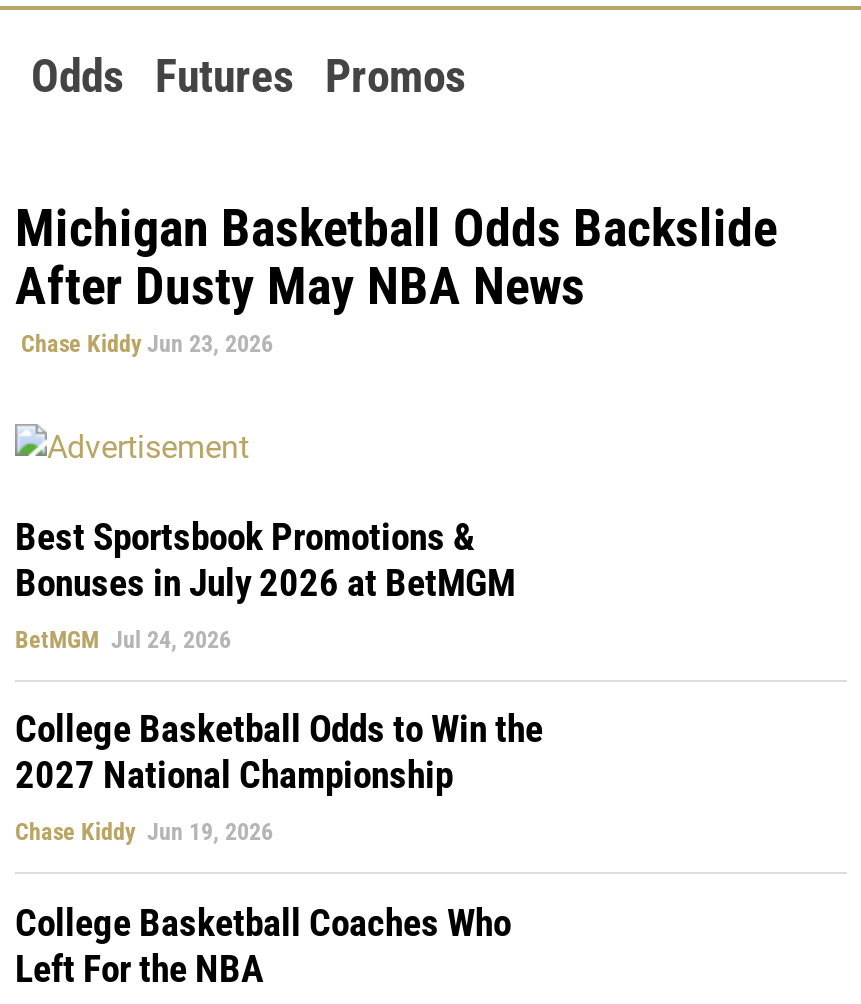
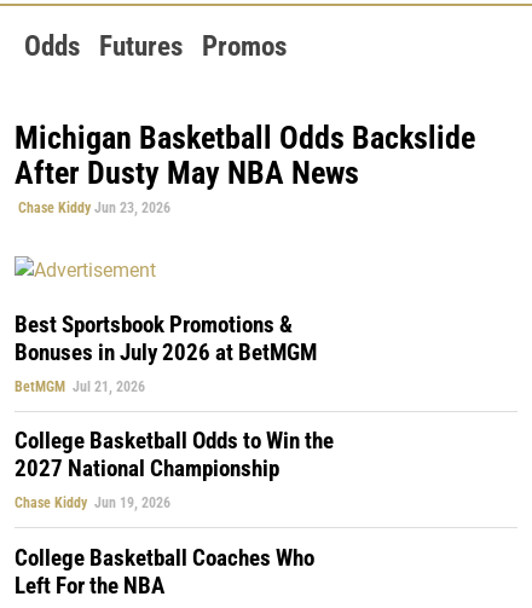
- BetMGM Jul 24, 2026
+ BetMGM Jul 21, 2026
